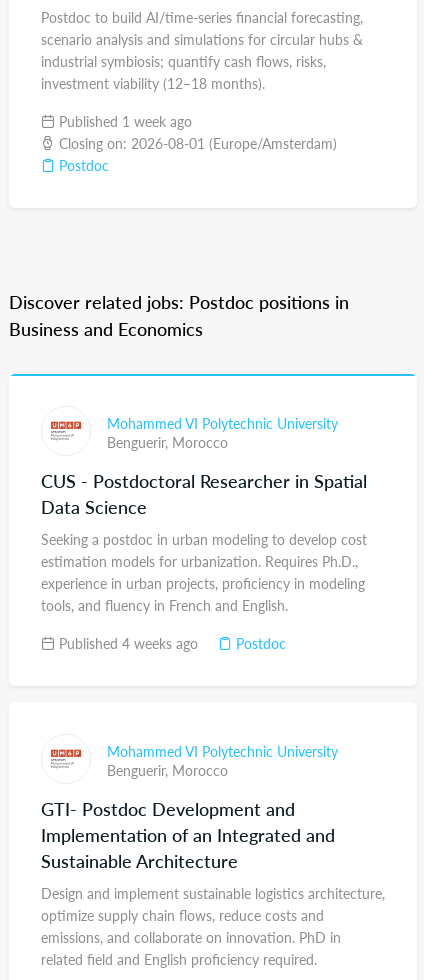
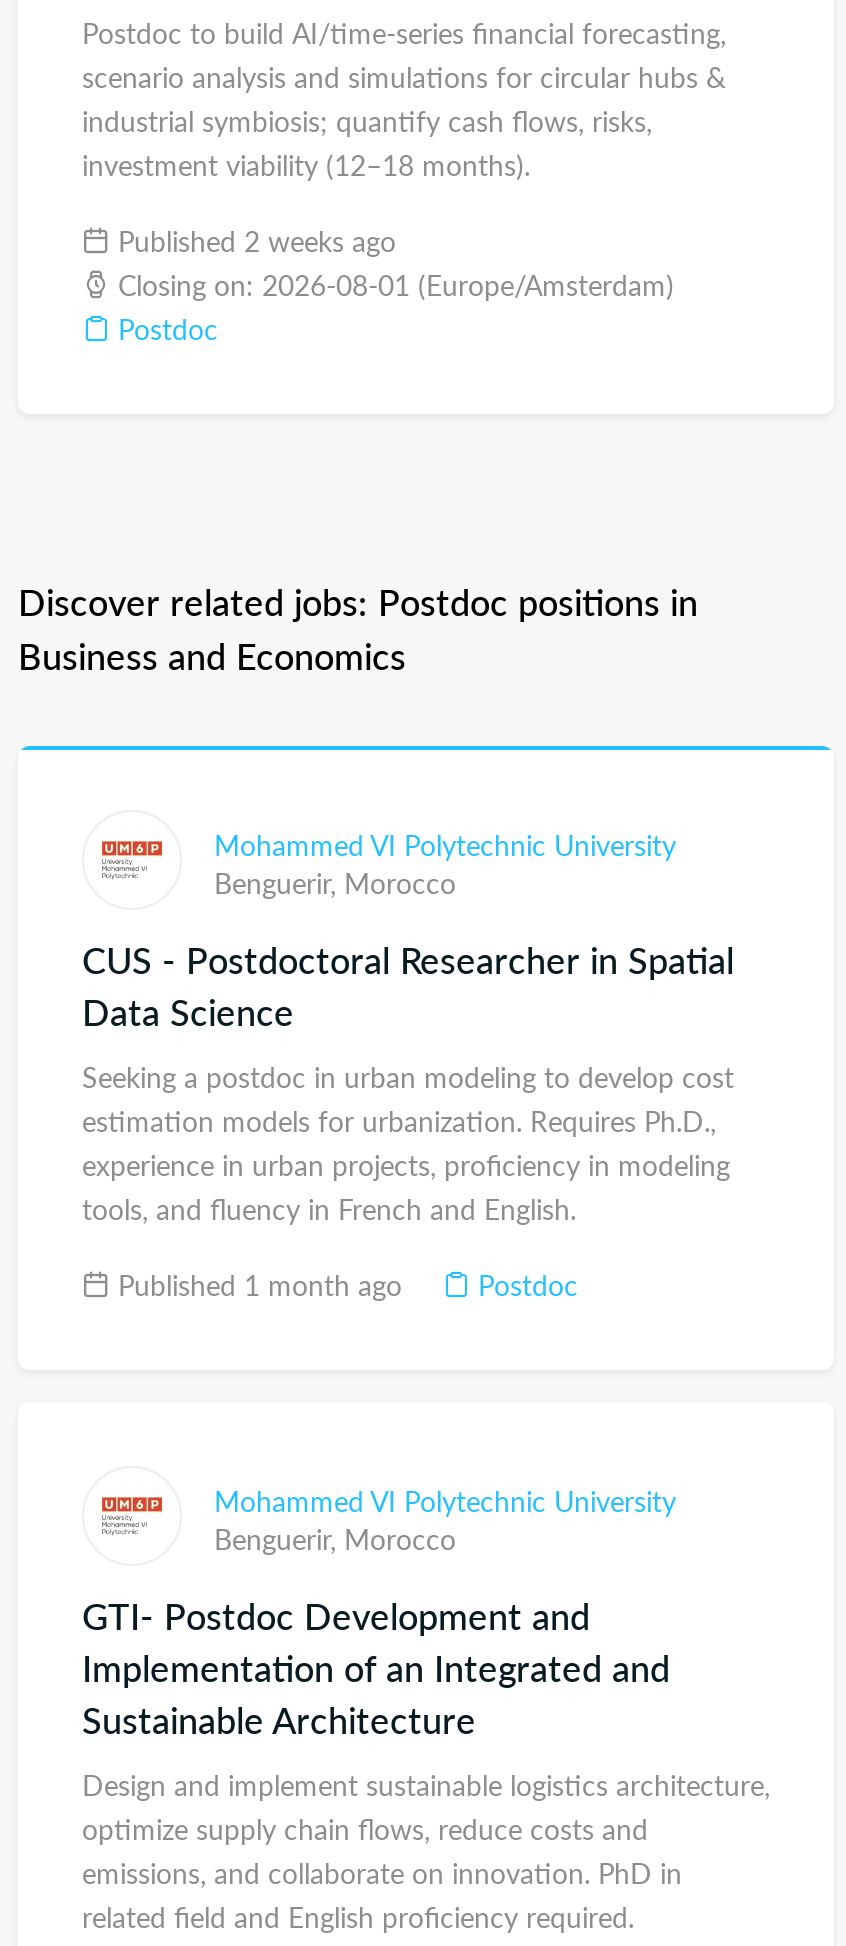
- Published 1 week ago
+ Published 2 weeks ago

- Published 4 weeks ago
+ Published 1 month ago
